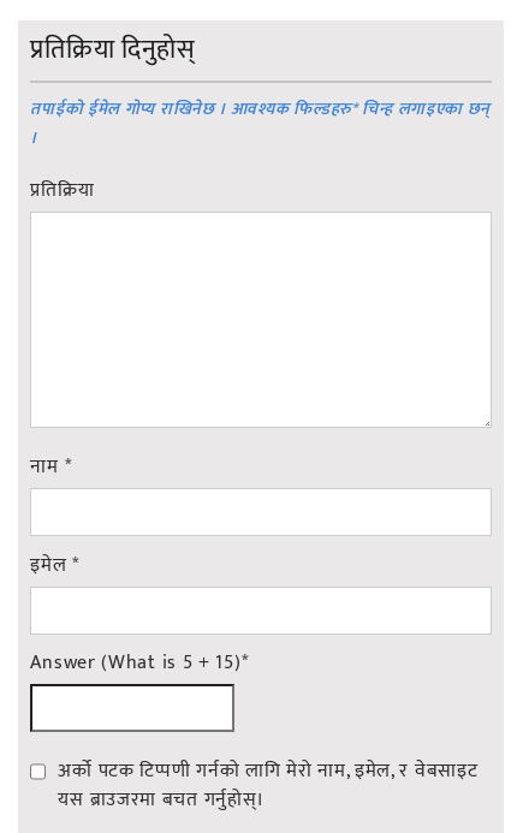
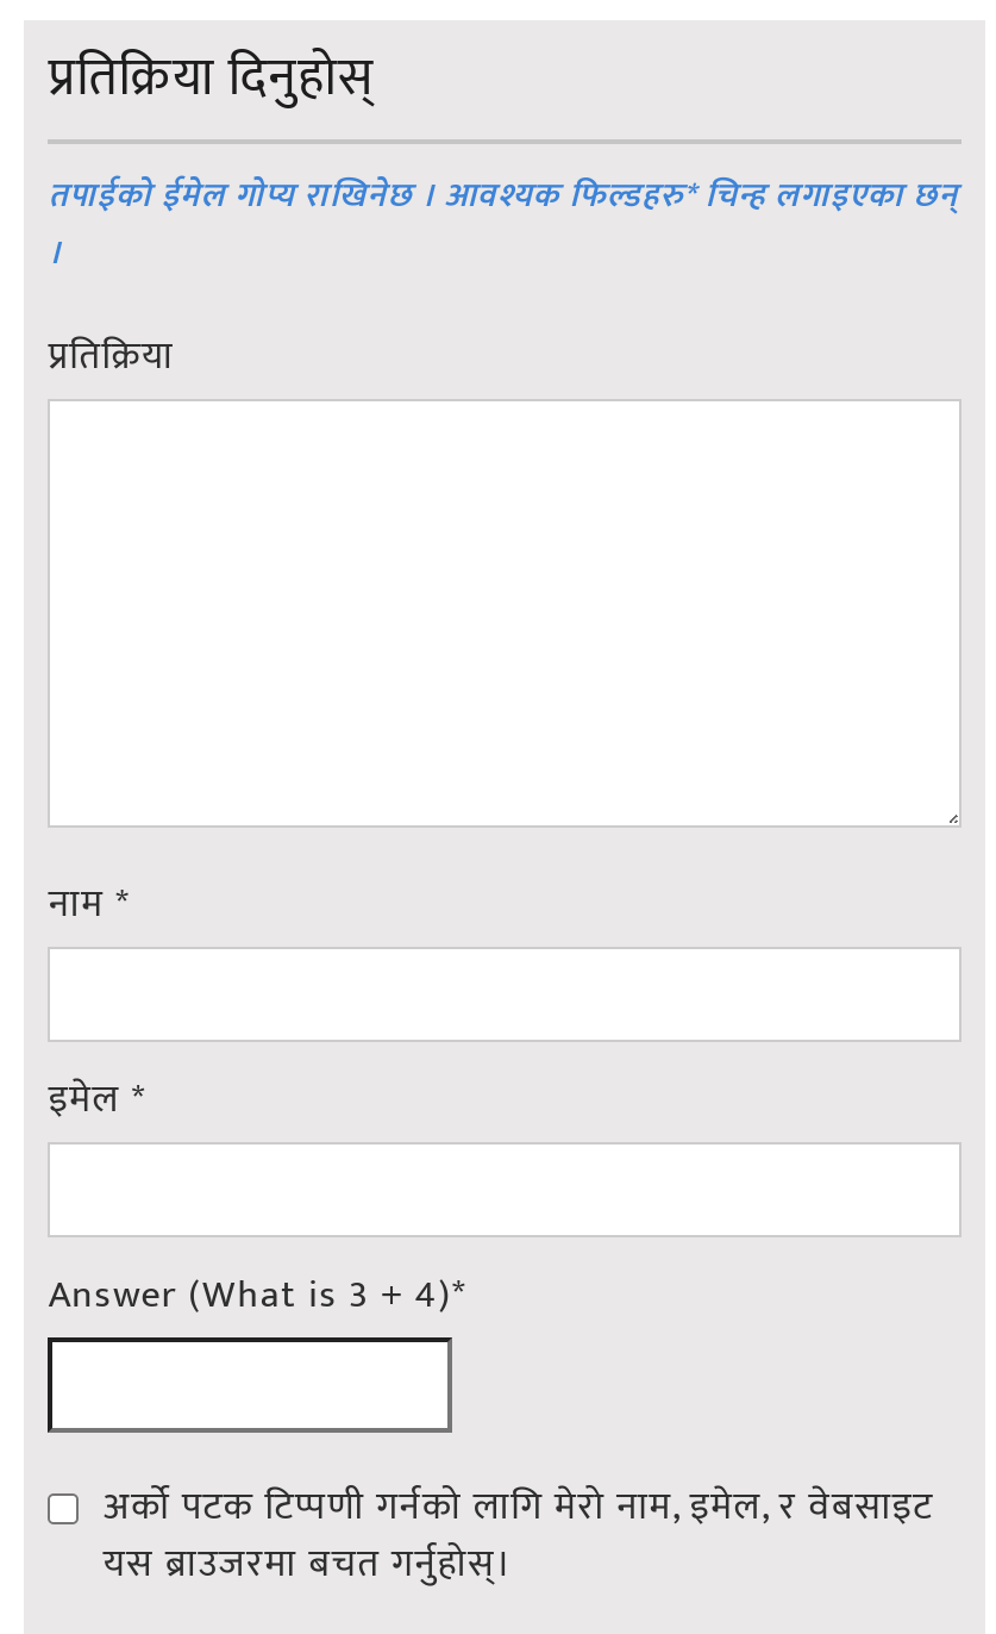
- Answer (What is 5 + 15)*
+ Answer (What is 3 + 4)*
